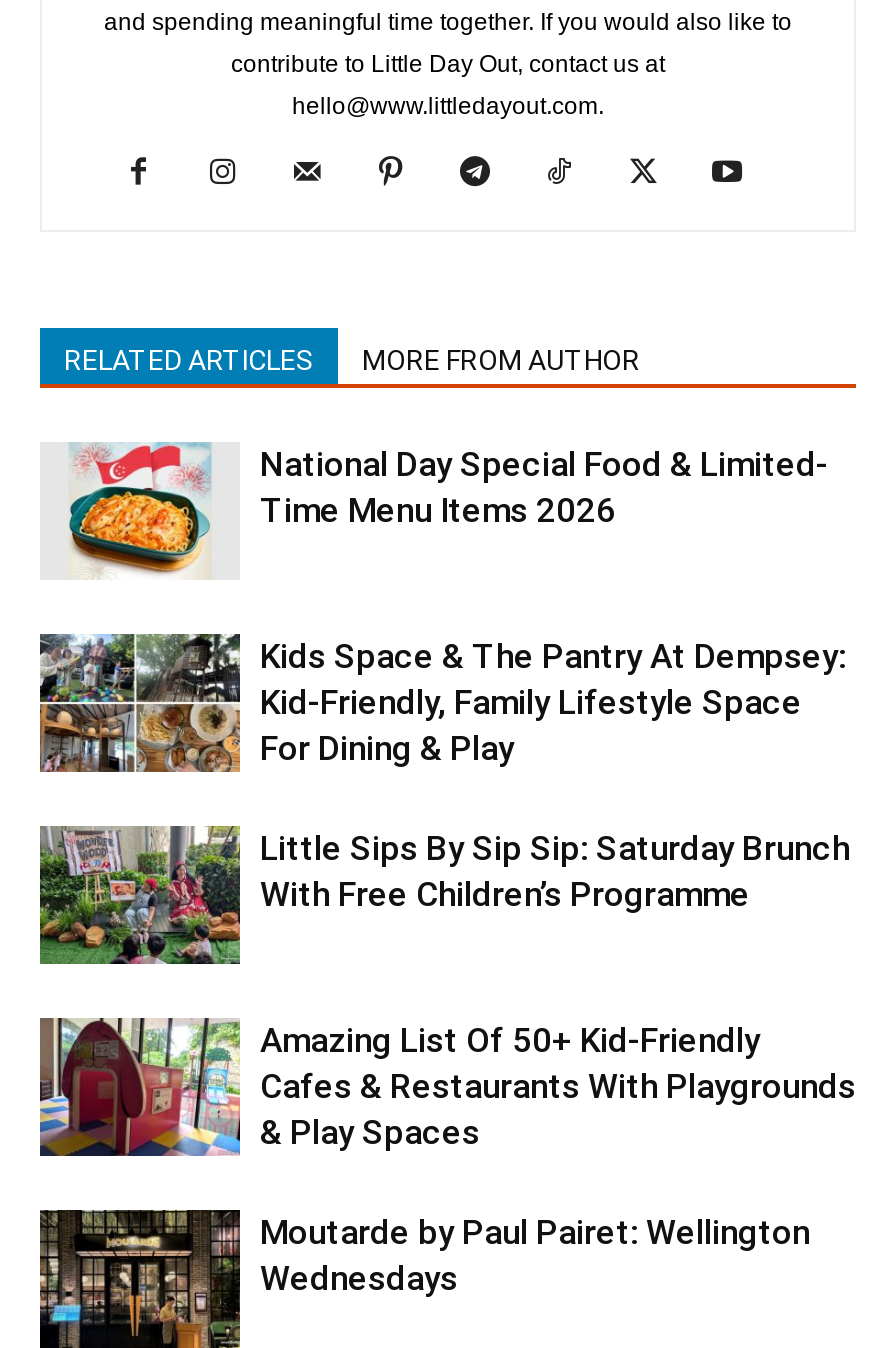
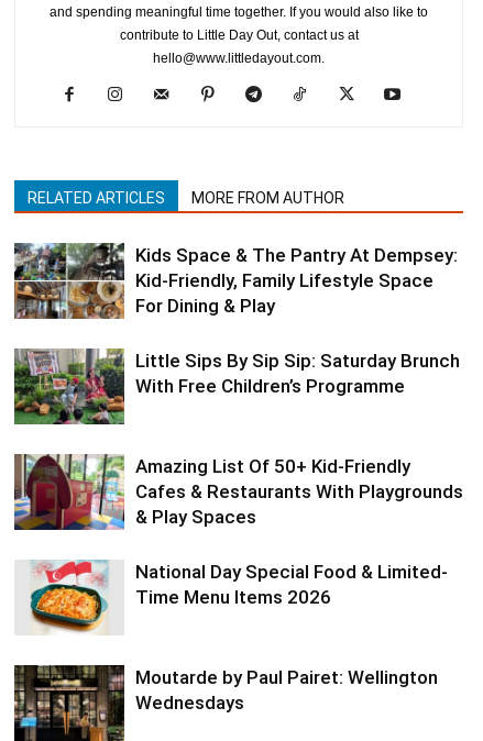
moved down: [image] | National Day Special Food & Limited- | Time Menu Items 2026

moved up: [image] | Kids Space & The Pantry At Dempsey: | Kid-Friendly, Family Lifestyle Space | ... | Cafes & Restaurants With Playgrounds | & Play Spaces
